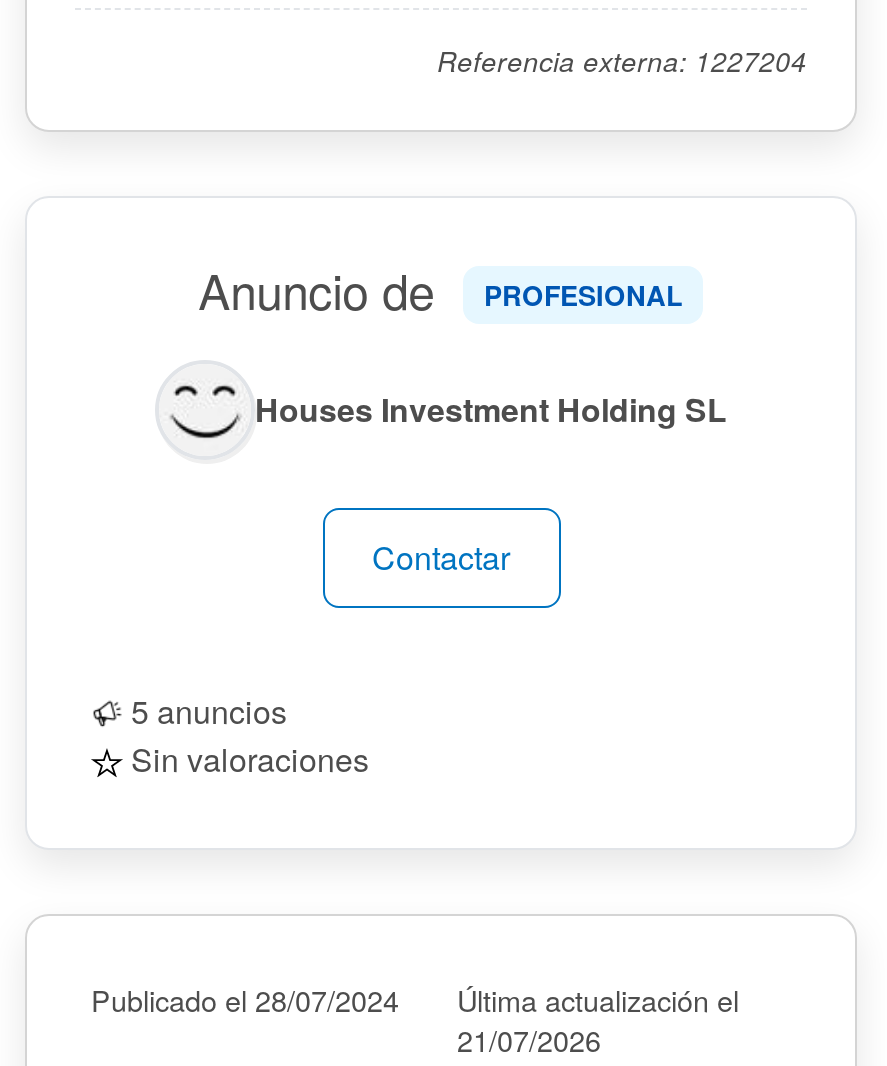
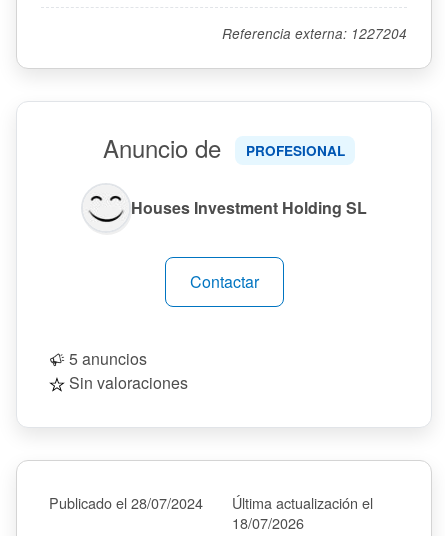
- 21/07/2026
+ 18/07/2026
